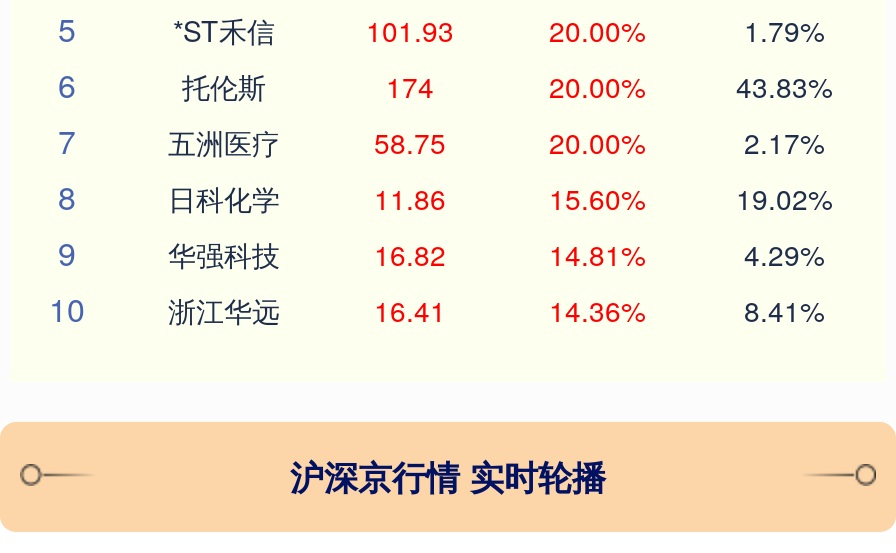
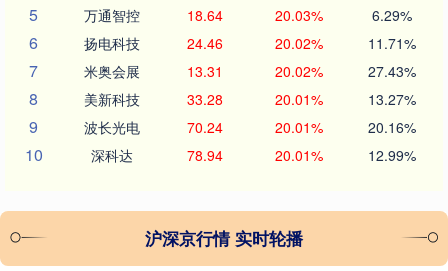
- *ST禾信
- 101.93
- 20.00%
- 1.79%
+ 万通智控
+ 18.64
+ 20.03%
+ 6.29%

- 托伦斯
- 174
- 20.00%
- 43.83%
+ 扬电科技
+ 24.46
+ 20.02%
+ 11.71%

- 五洲医疗
- 58.75
- 20.00%
- 2.17%
+ 米奥会展
+ 13.31
+ 20.02%
+ 27.43%

- 日科化学
- 11.86
- 15.60%
- 19.02%
+ 美新科技
+ 33.28
+ 20.01%
+ 13.27%

- 华强科技
- 16.82
- 14.81%
- 4.29%
+ 波长光电
+ 70.24
+ 20.01%
+ 20.16%

- 浙江华远
- 16.41
- 14.36%
- 8.41%
+ 深科达
+ 78.94
+ 20.01%
+ 12.99%
